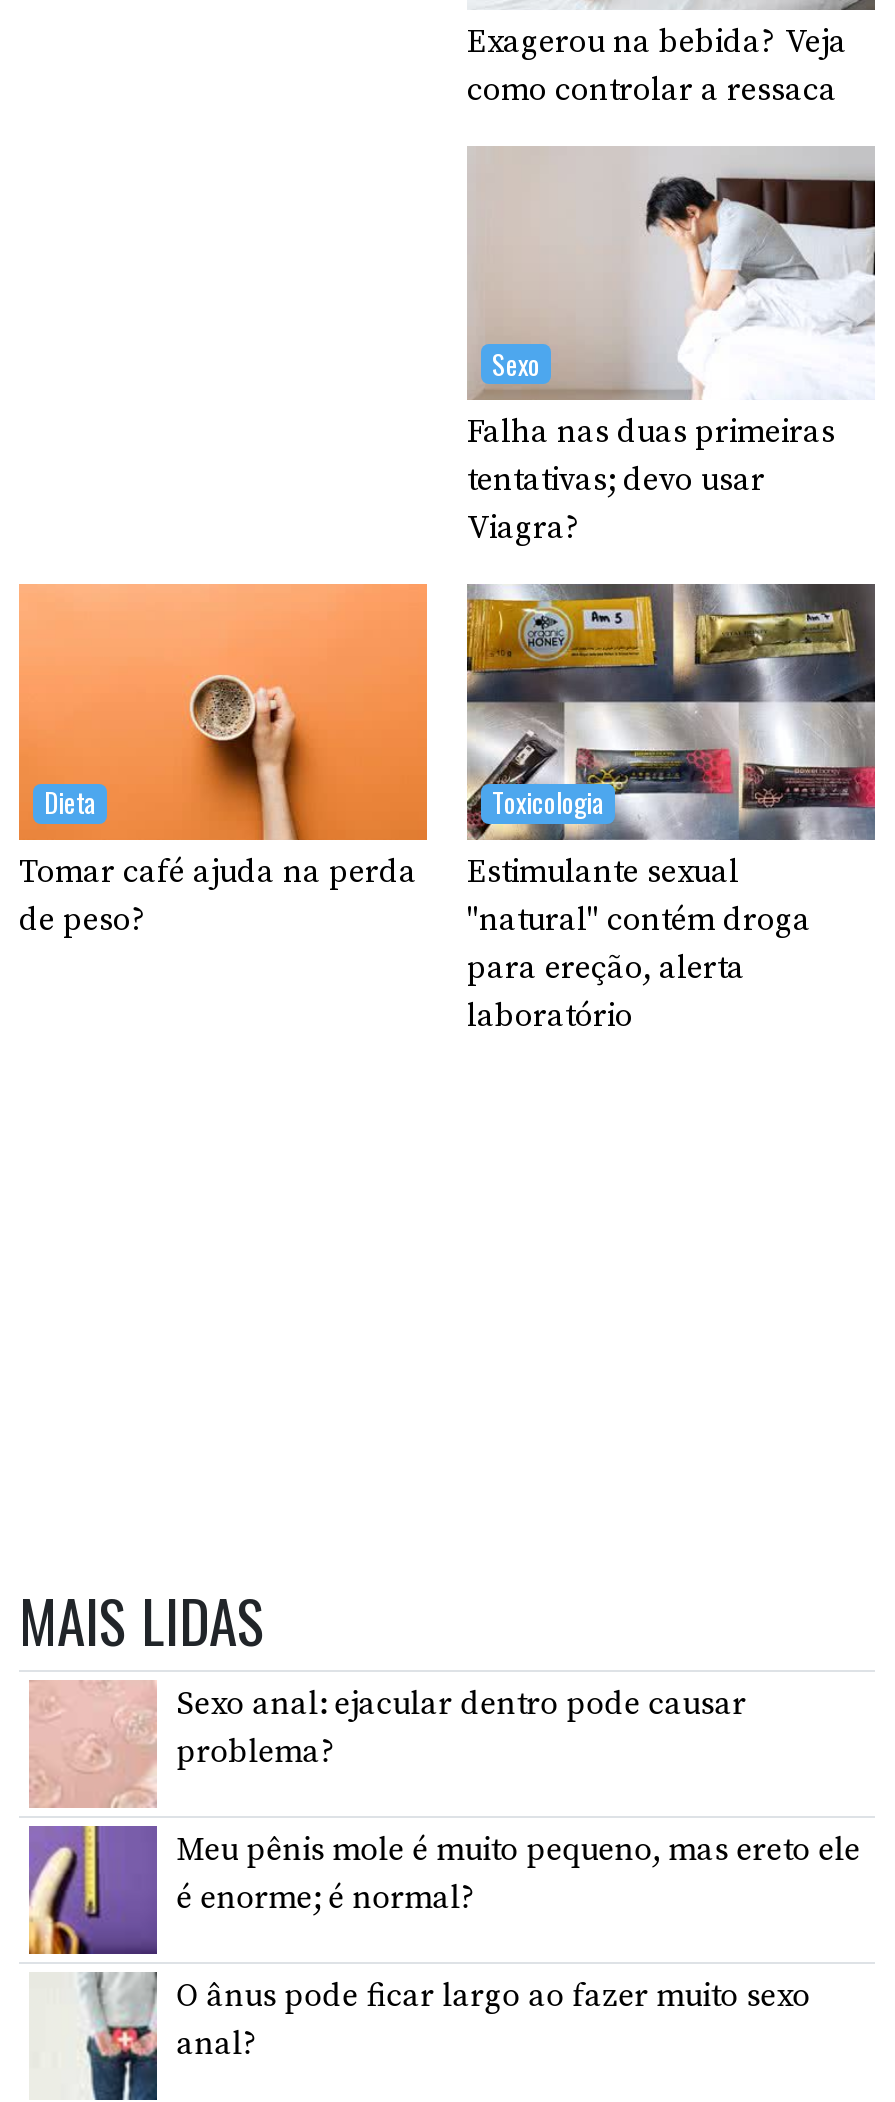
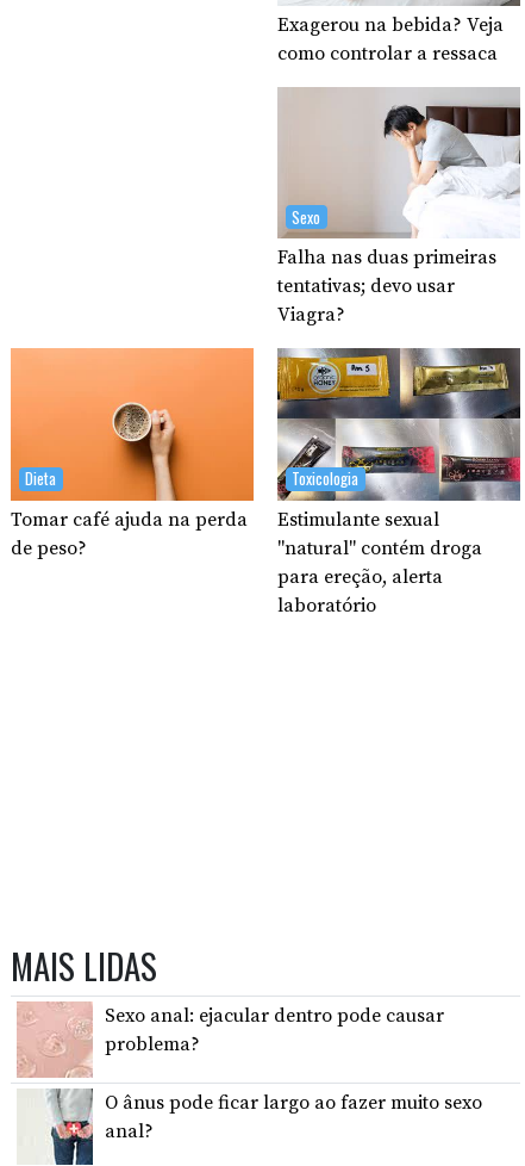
- [image]
- Meu pênis mole é muito pequeno, mas ereto ele
- é enorme; é normal?
